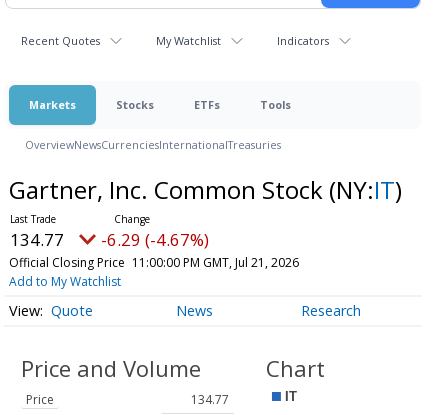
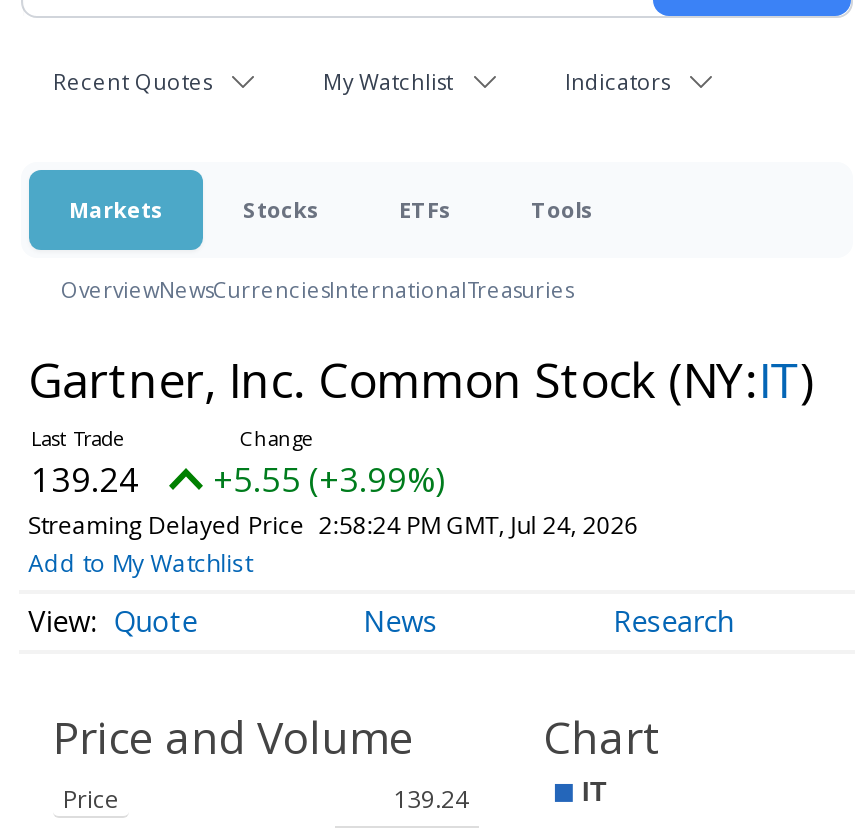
- 134.77
+ 139.24

- -6.29 (-4.67%)
+ +5.55 (+3.99%)

- Official Closing Price 11:00:00 PM GMT, Jul 21, 2026
+ Streaming Delayed Price 2:58:24 PM GMT, Jul 24, 2026

- 134.77
+ 139.24
